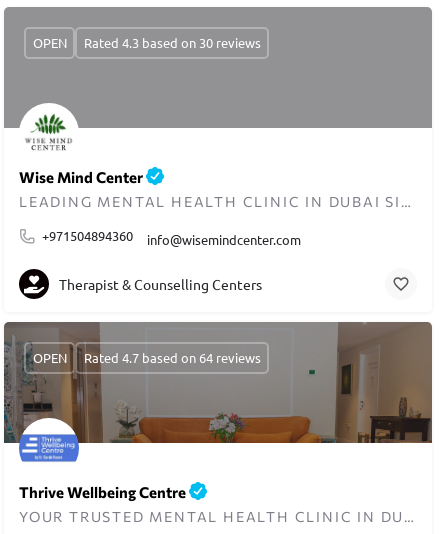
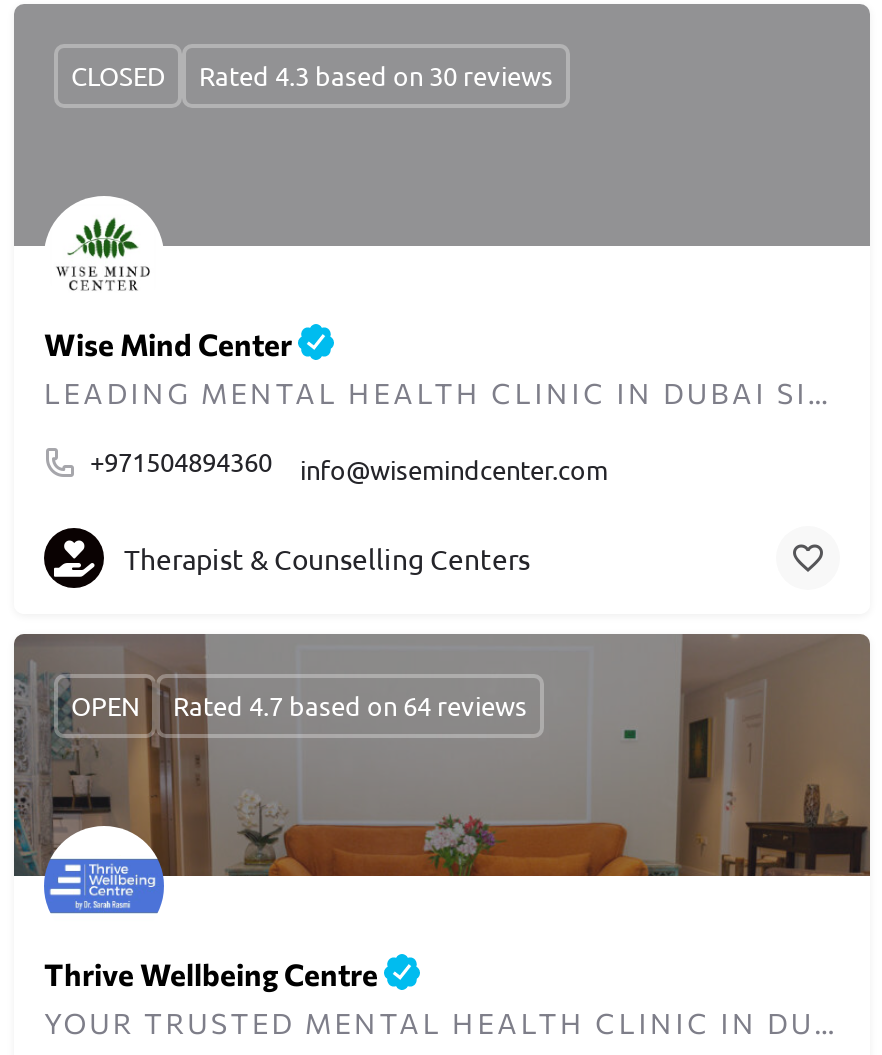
- OPEN
+ CLOSED
